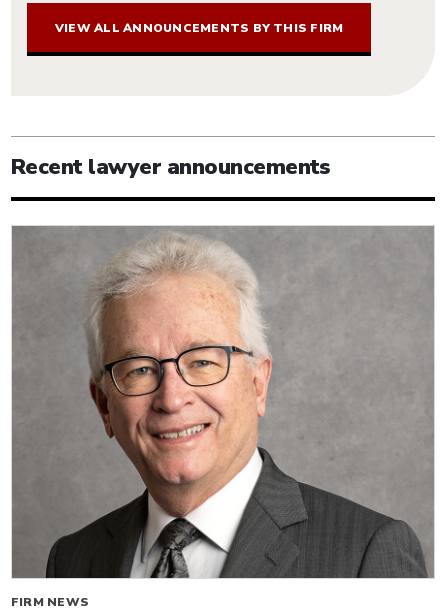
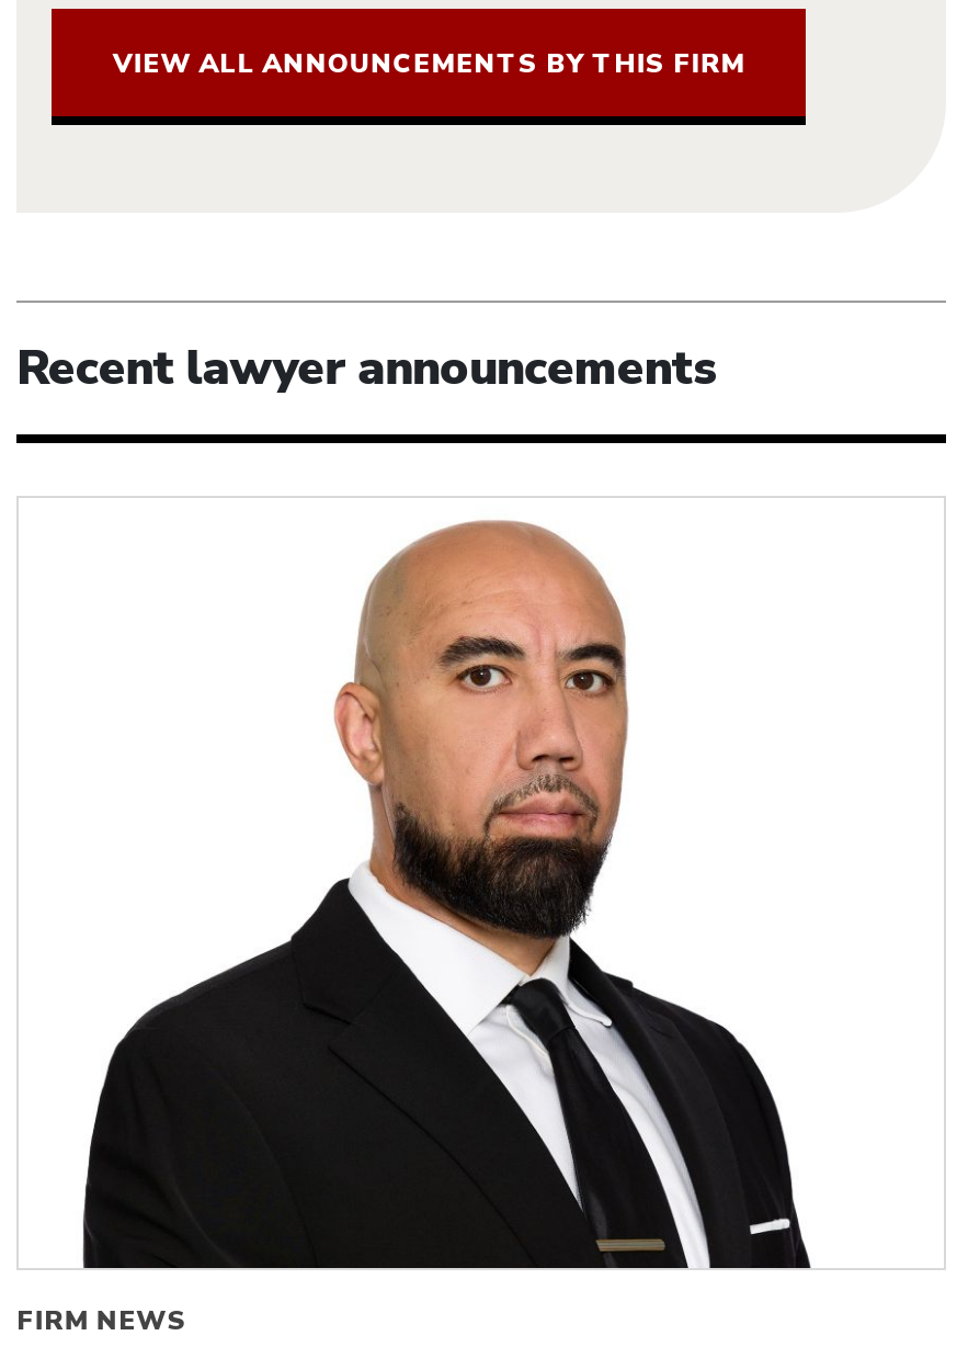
- [image]
+ [image]
